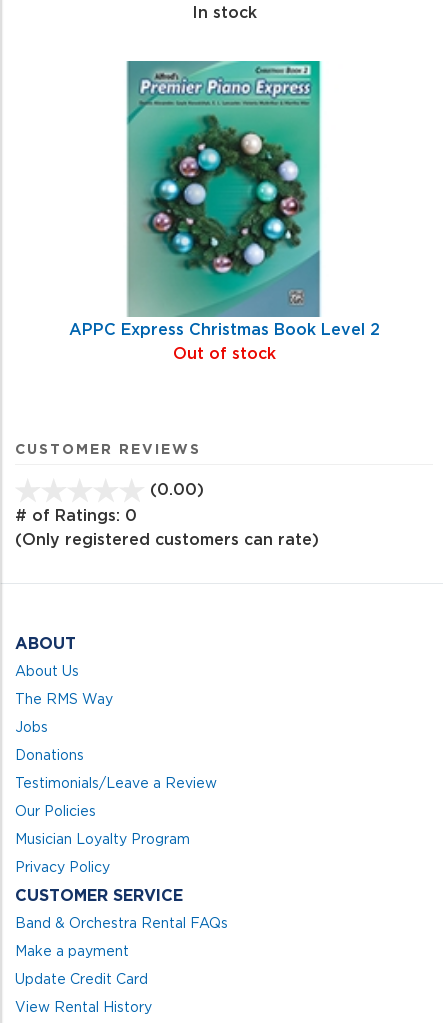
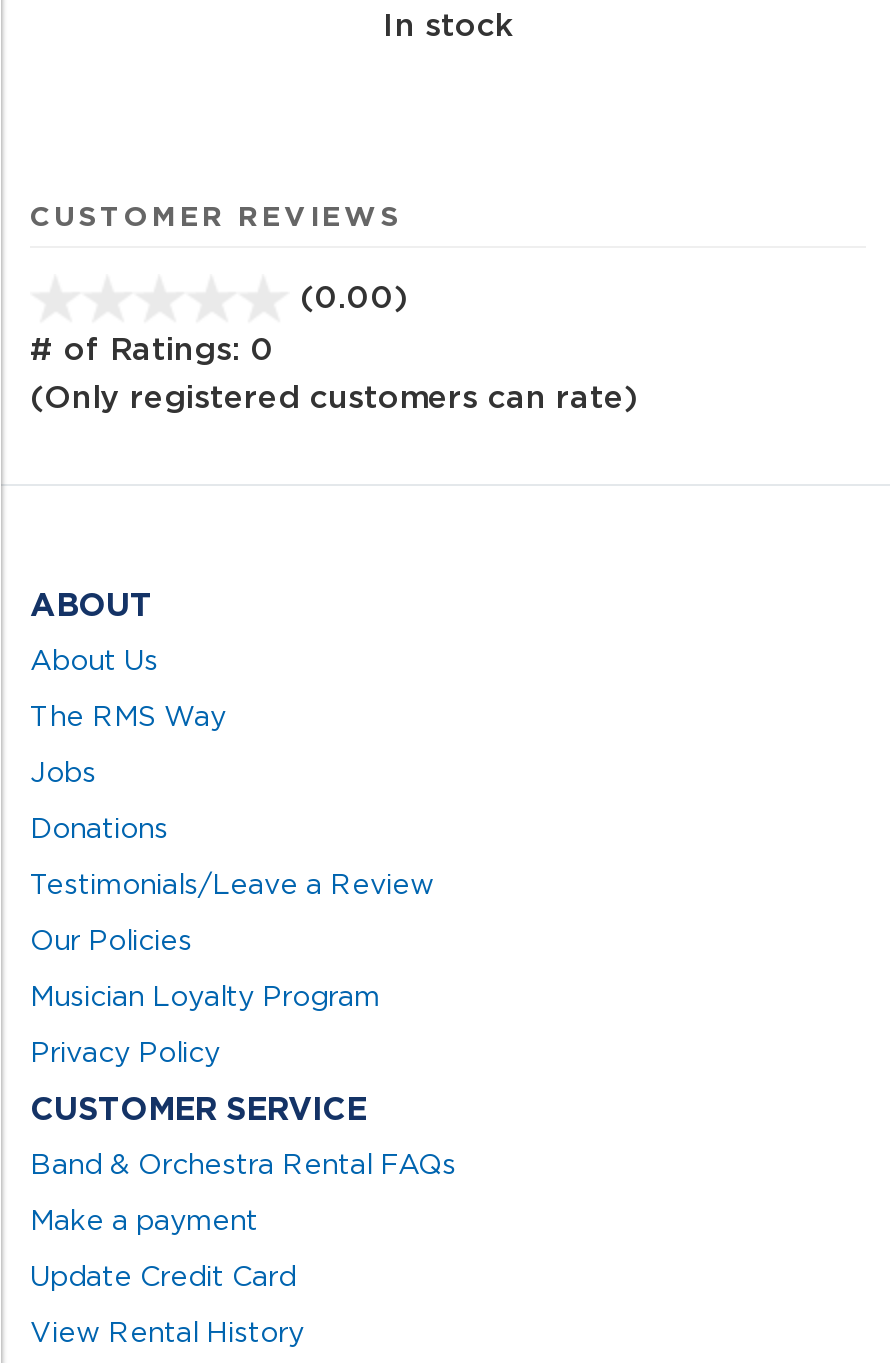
- [image]
- APPC Express Christmas Book Level 2
- Out of stock
